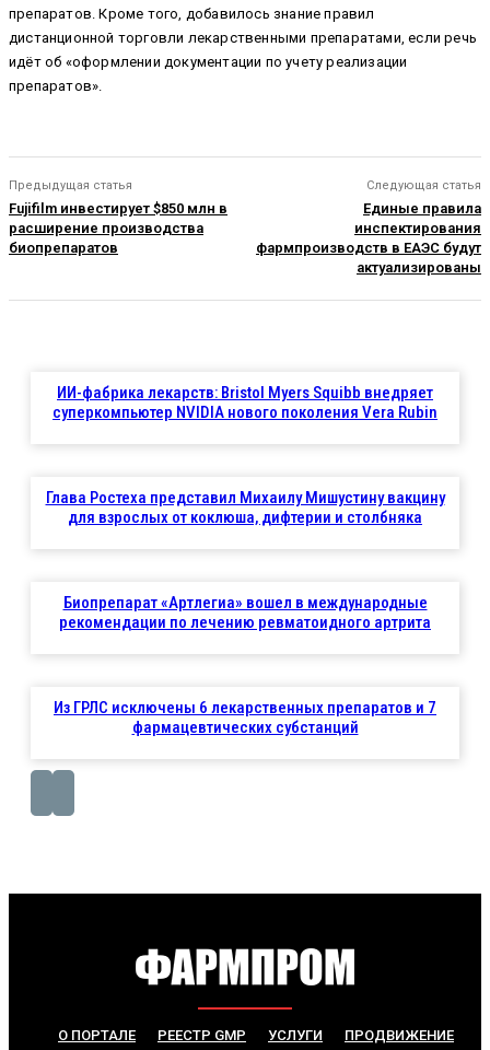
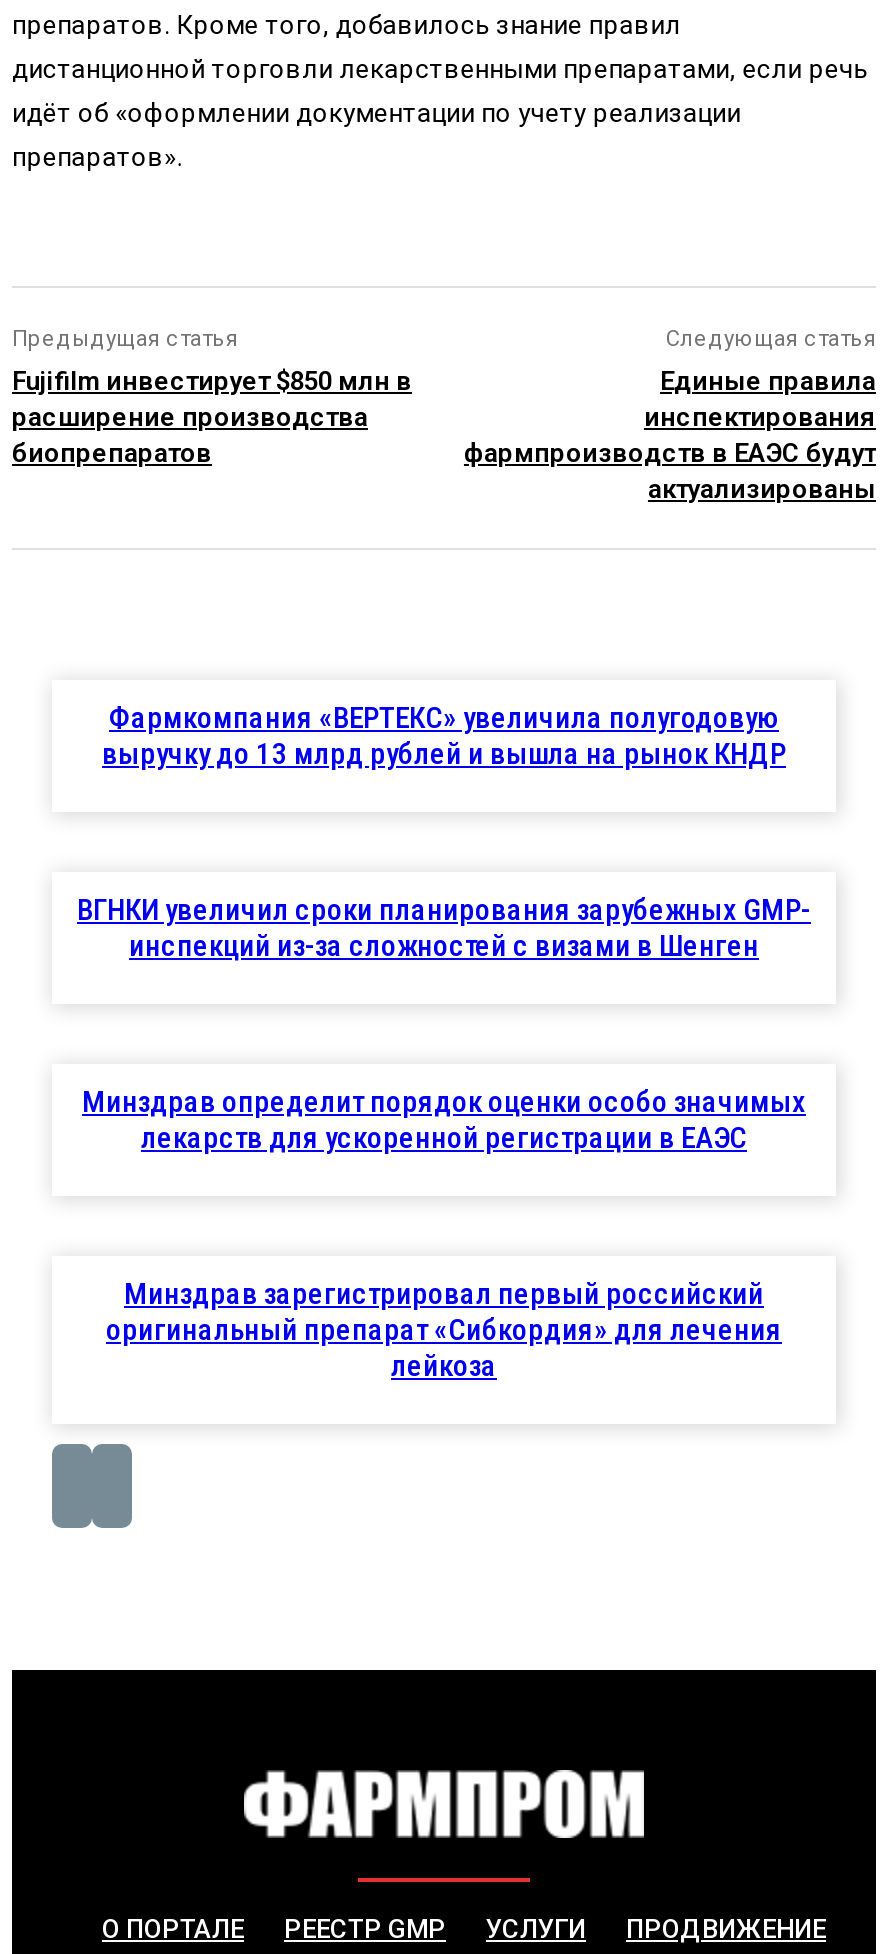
- ИИ-фабрика лекарств: Bristol Myers Squibb внедряет
- суперкомпьютер NVIDIA нового поколения Vera Rubin
+ Фармкомпания «ВЕРТЕКС» увеличила полугодовую
+ выручку до 13 млрд рублей и вышла на рынок КНДР

- Глава Ростеха представил Михаилу Мишустину вакцину
- для взрослых от коклюша, дифтерии и столбняка
+ ВГНКИ увеличил сроки планирования зарубежных GMP-
+ инспекций из-за сложностей с визами в Шенген

- Биопрепарат «Артлегиа» вошел в международные
- рекомендации по лечению ревматоидного артрита
+ Минздрав определит порядок оценки особо значимых
+ лекарств для ускоренной регистрации в ЕАЭС

- Из ГРЛС исключены 6 лекарственных препаратов и 7
- фармацевтических субстанций
+ Минздрав зарегистрировал первый российский
+ оригинальный препарат «Сибкордия» для лечения
+ лейкоза
